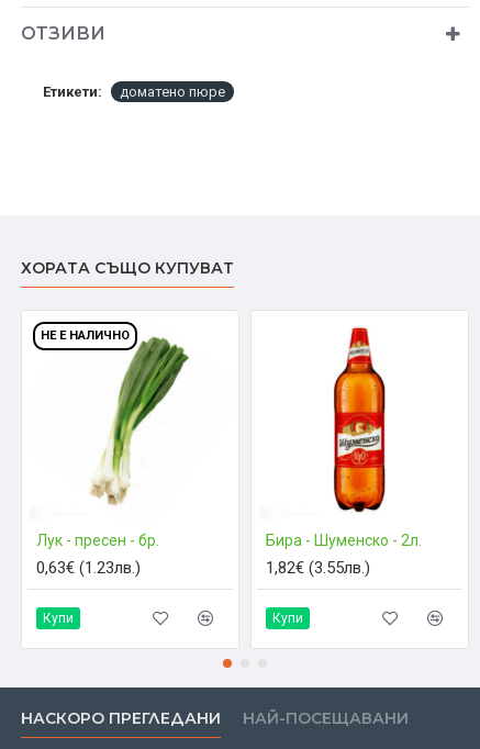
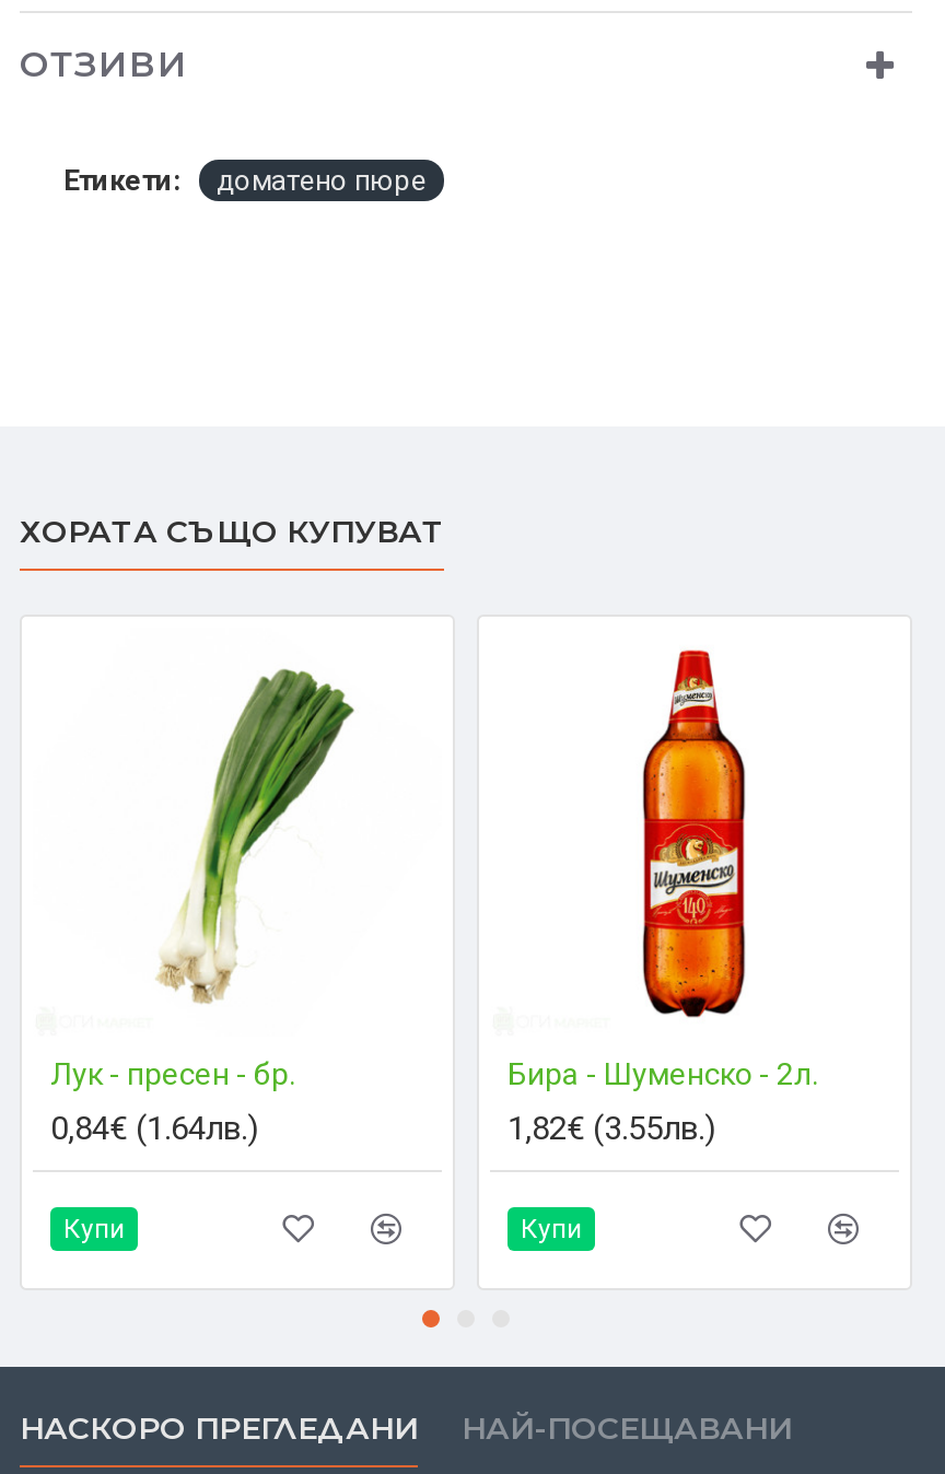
- НЕ Е НАЛИЧНО

- 0,63€ (1.23лв.)
+ 0,84€ (1.64лв.)
